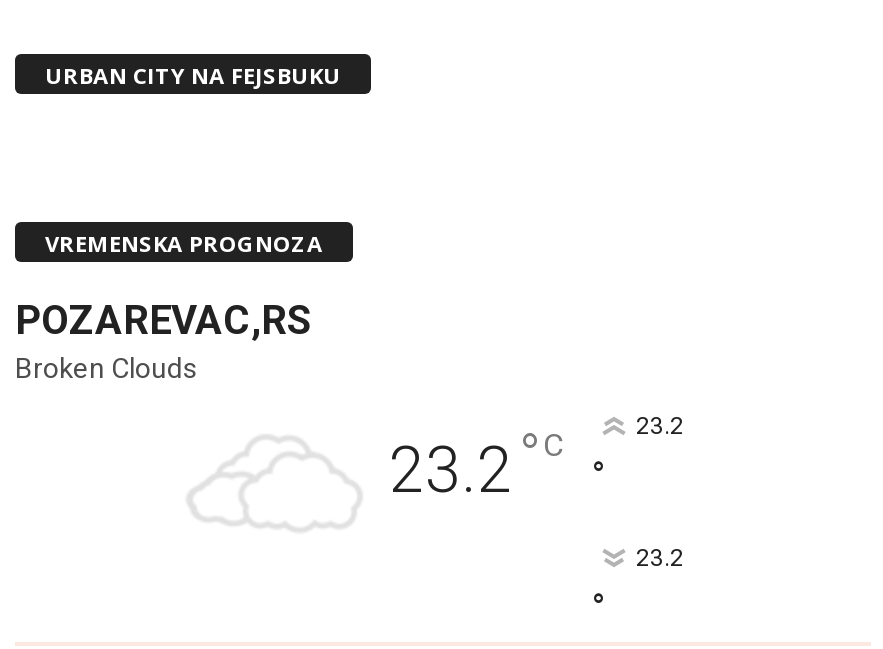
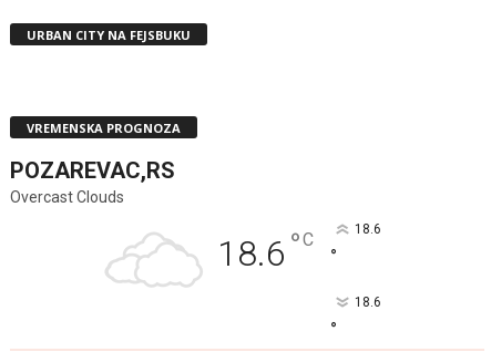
- Broken Clouds
+ Overcast Clouds

- 23.2 ° C
+ 18.6 ° C

- 23.2
+ 18.6

- 23.2
+ 18.6
